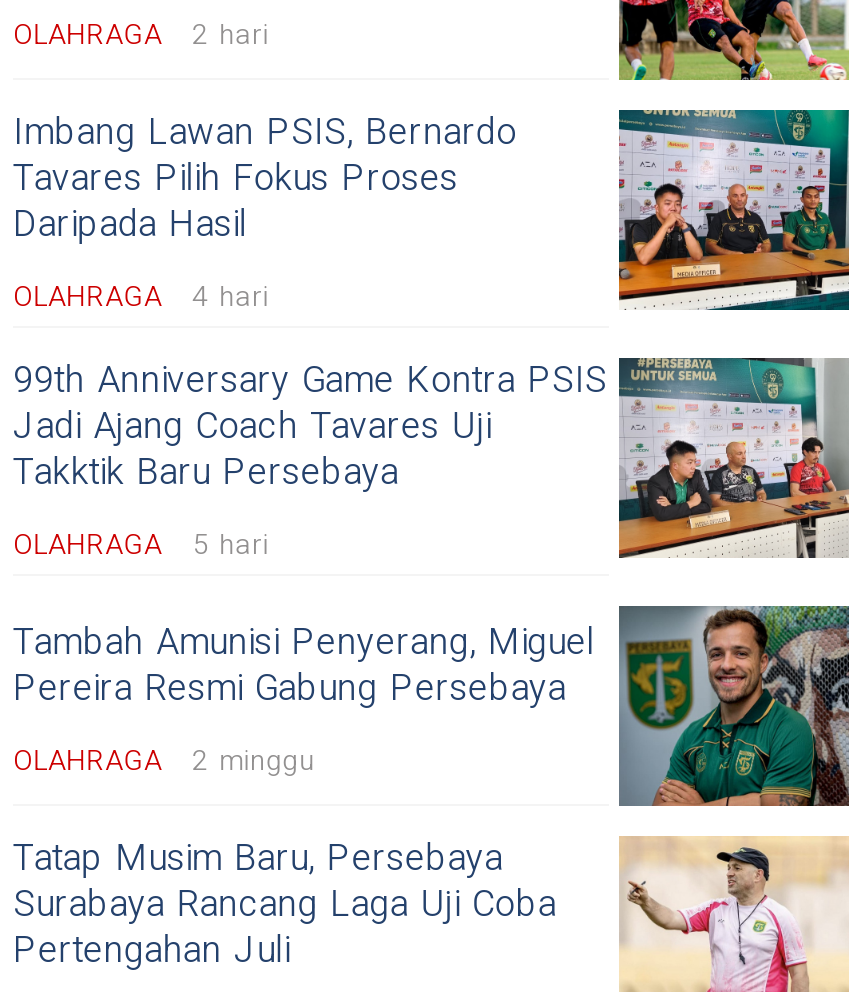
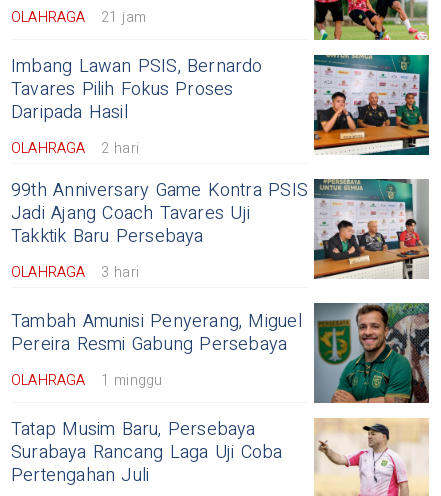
- OLAHRAGA 2 hari
+ OLAHRAGA 21 jam

- OLAHRAGA 4 hari
+ OLAHRAGA 2 hari

- OLAHRAGA 5 hari
+ OLAHRAGA 3 hari

- OLAHRAGA 2 minggu
+ OLAHRAGA 1 minggu
